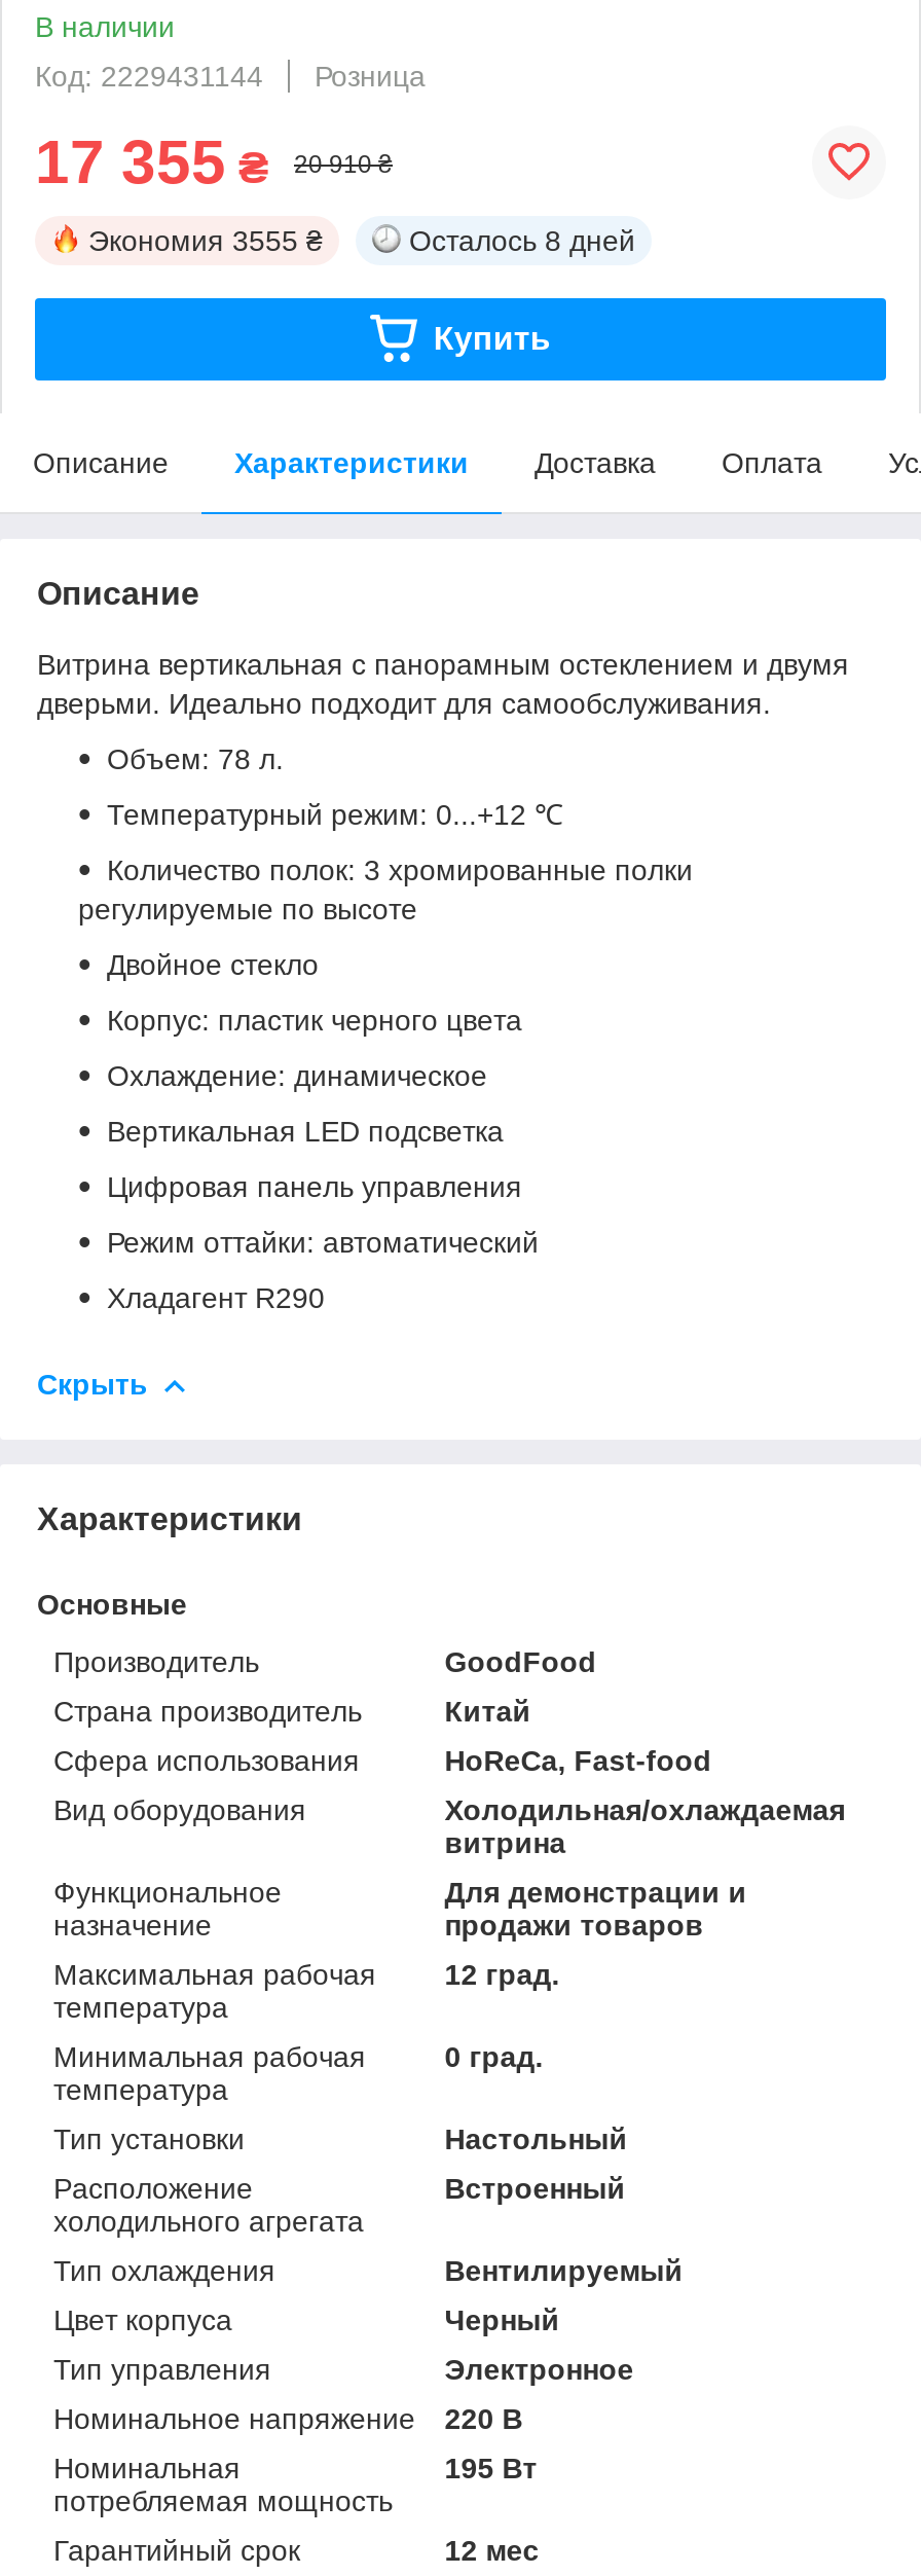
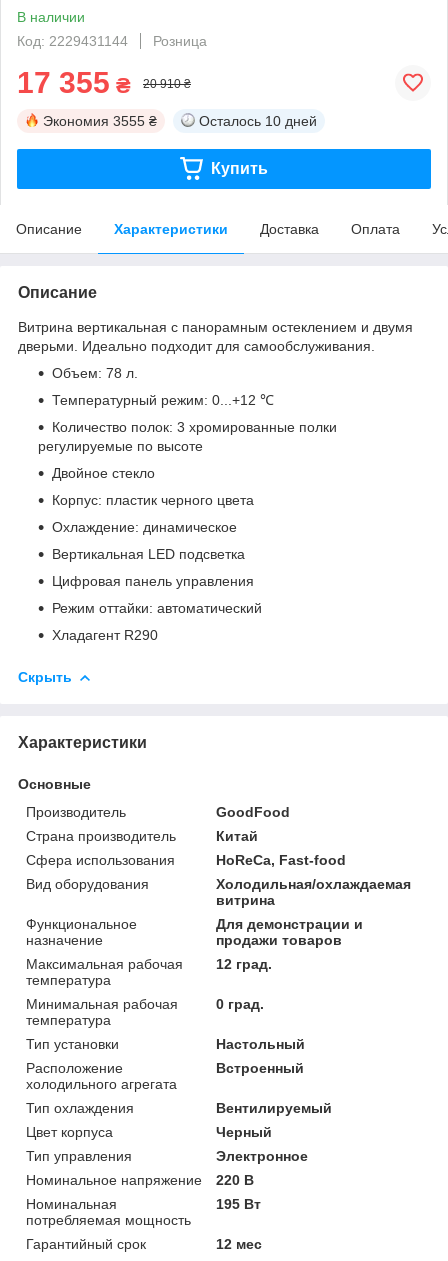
- Осталось 8 дней
+ Осталось 10 дней
